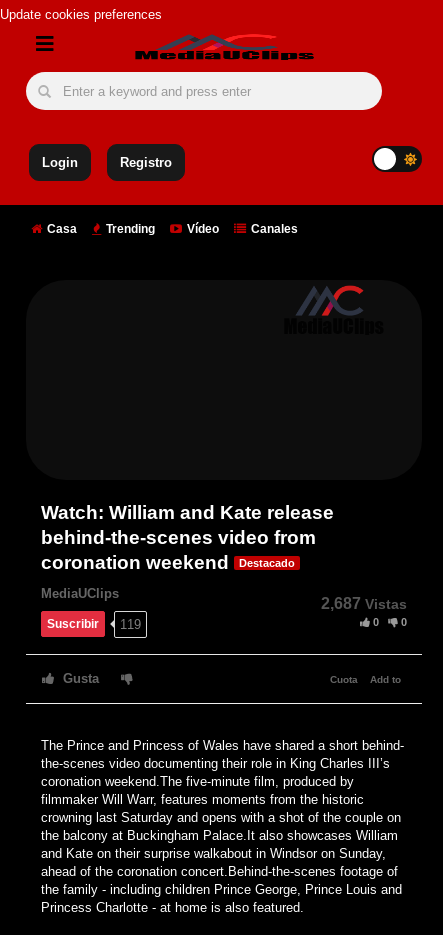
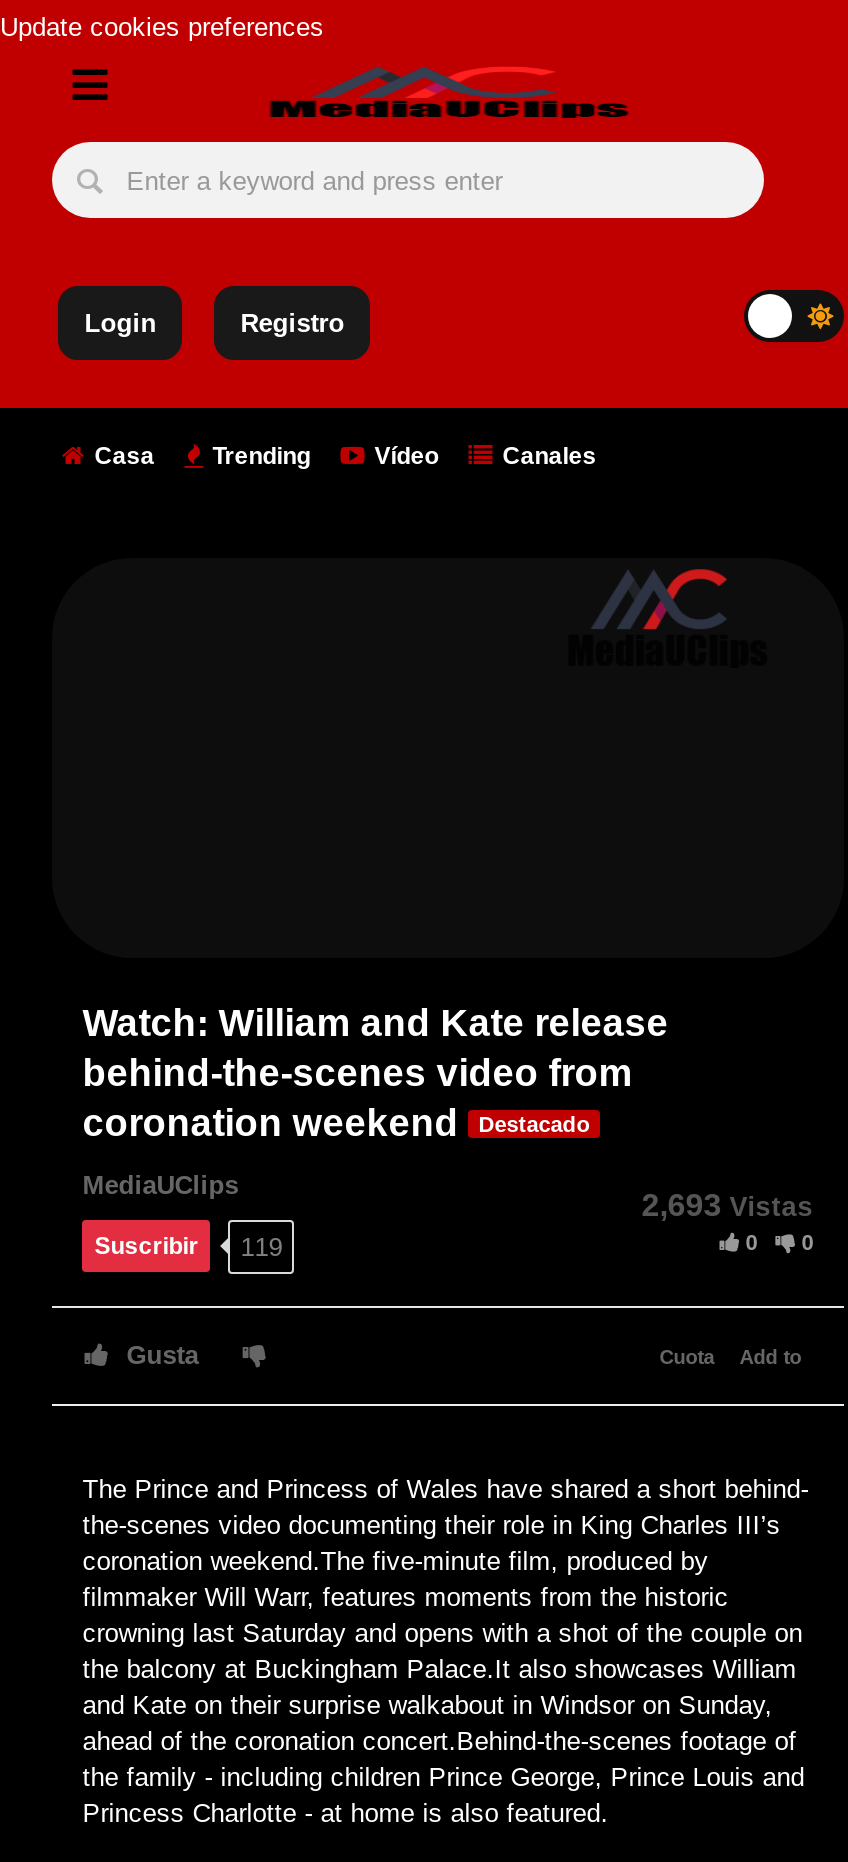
- 2,687 Vistas
+ 2,693 Vistas
